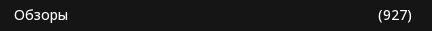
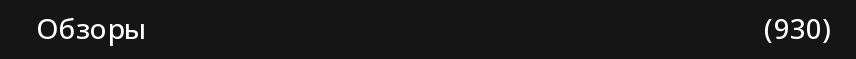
- (927)
+ (930)
